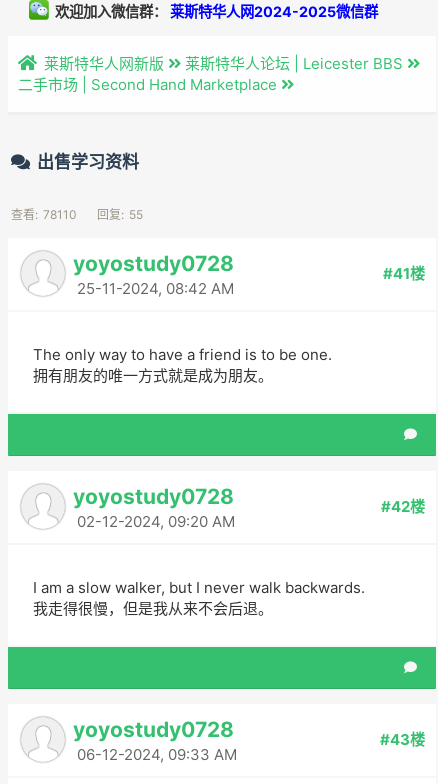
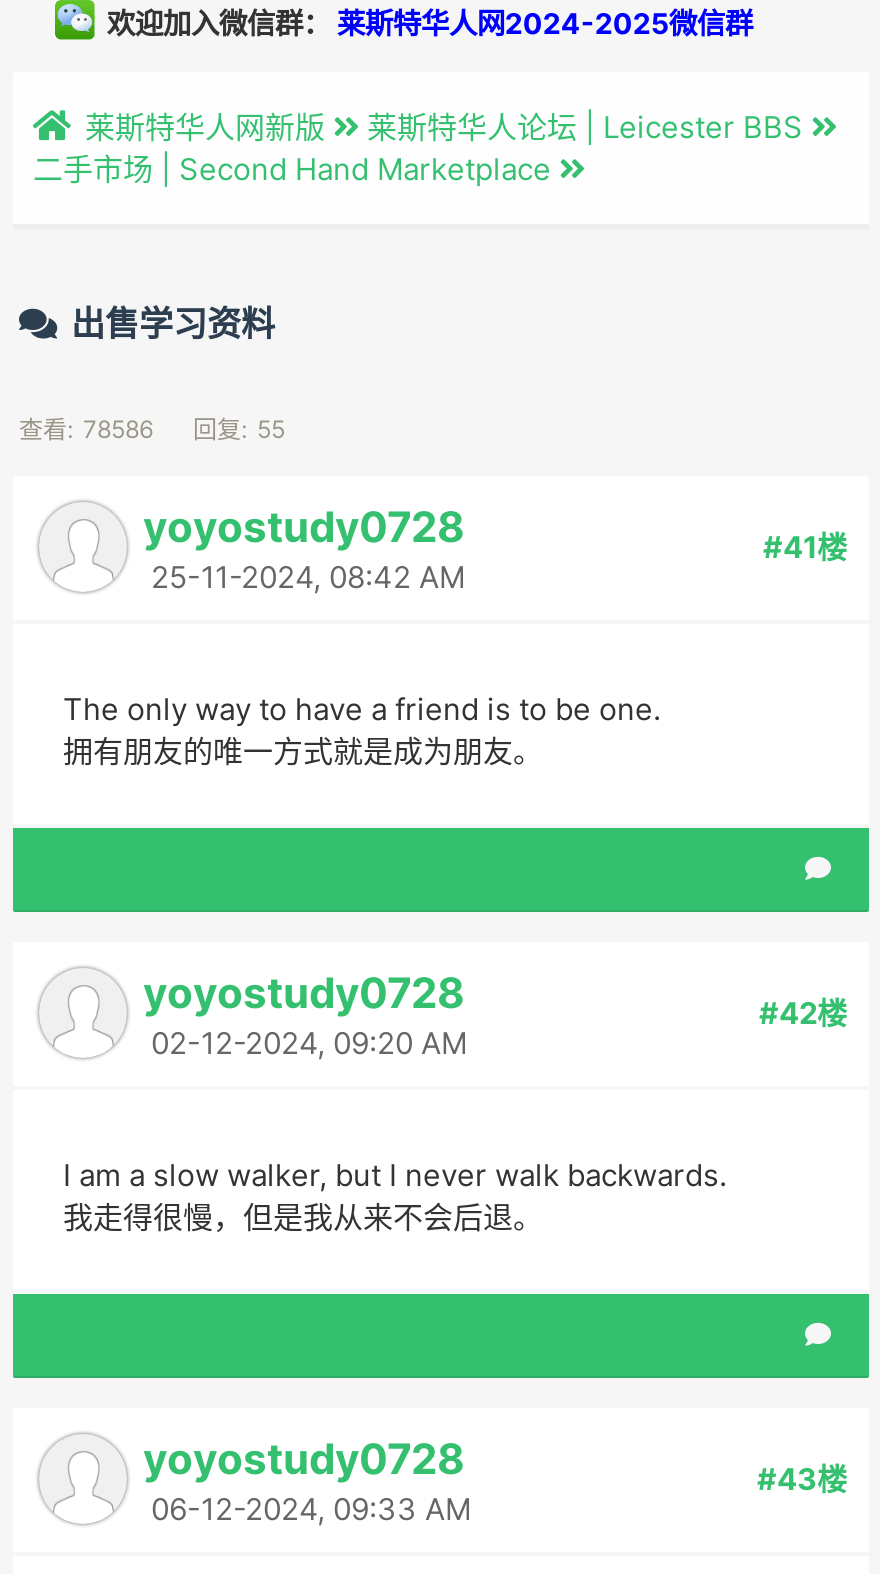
- 查看: 78110 回复: 55
+ 查看: 78586 回复: 55
